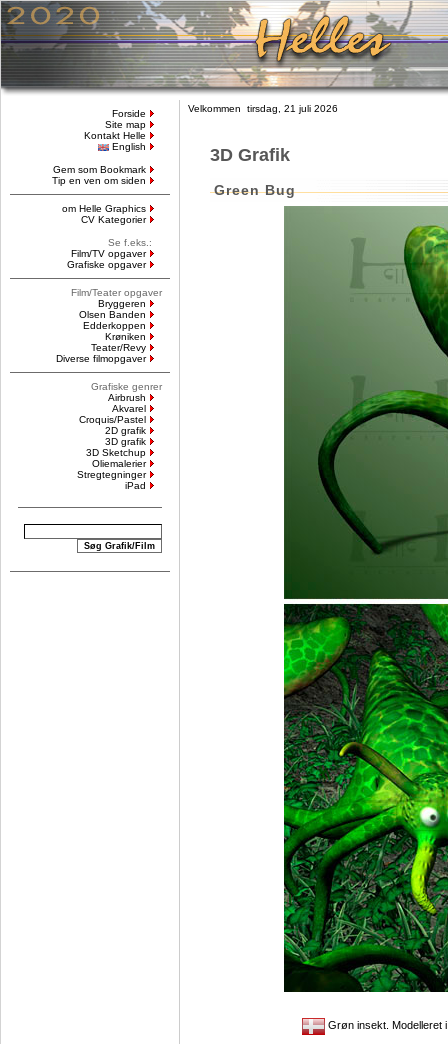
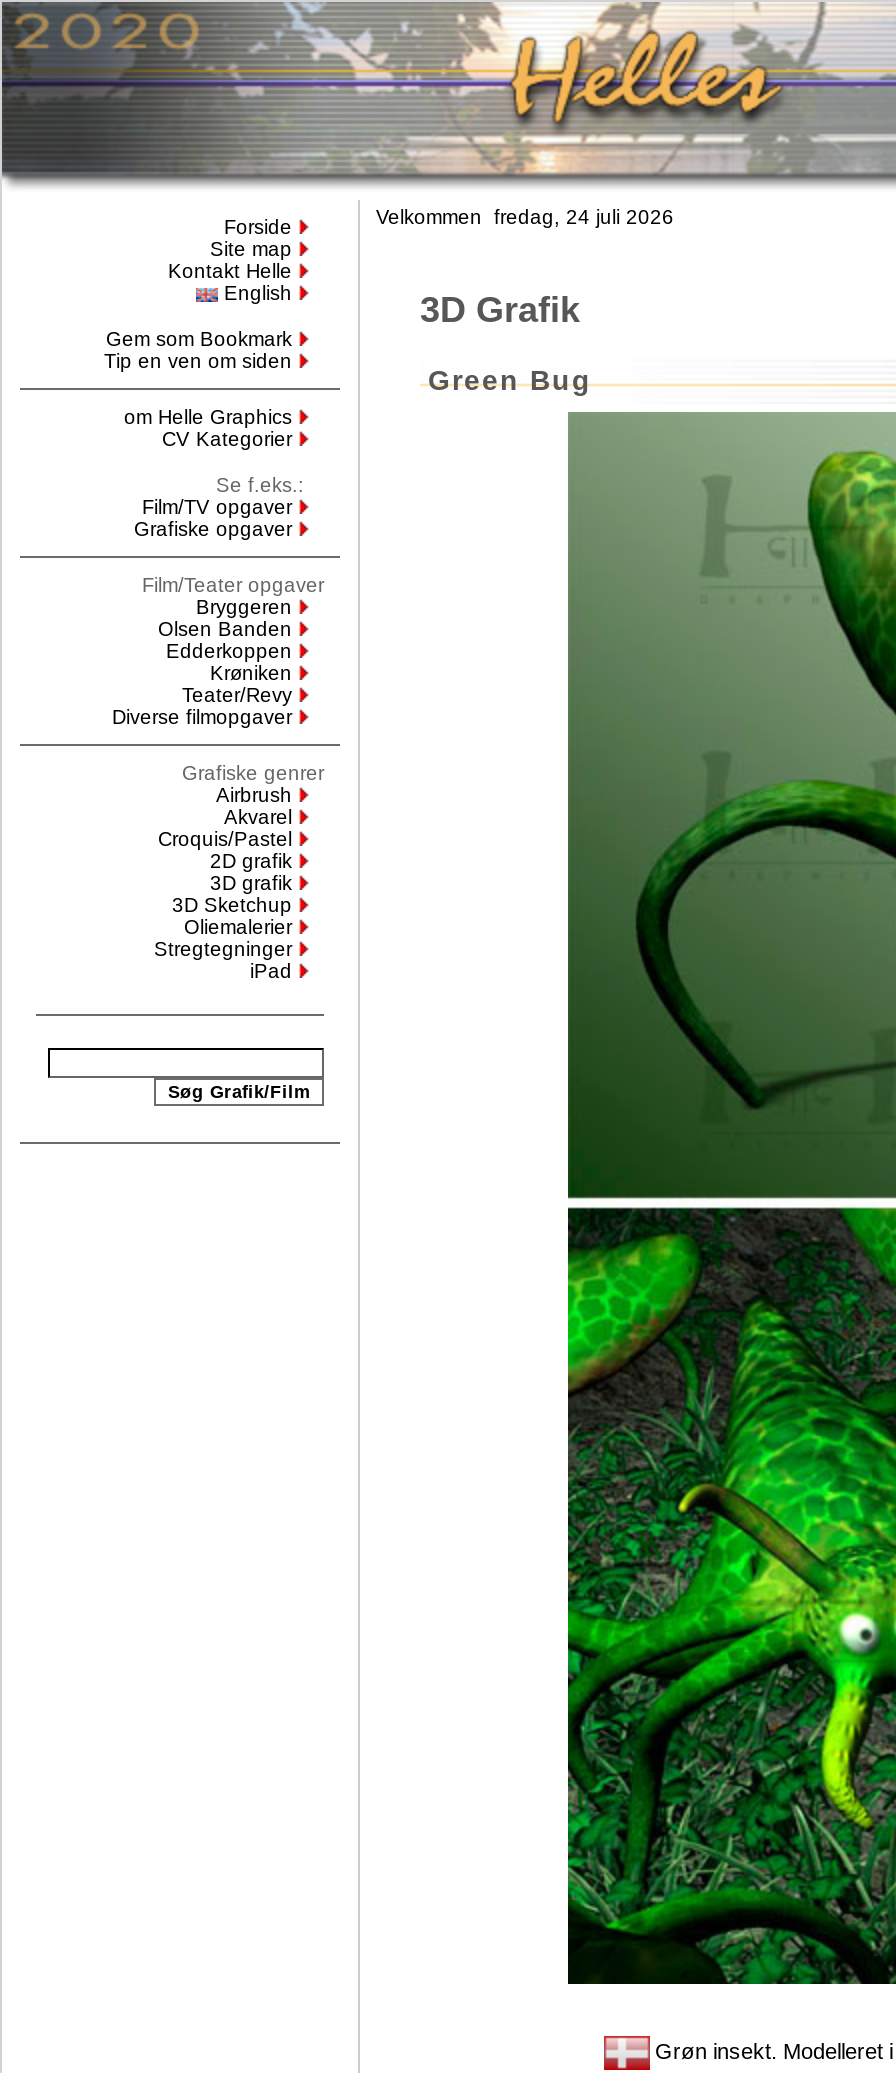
- Velkommen tirsdag, 21 juli 2026
+ Velkommen fredag, 24 juli 2026
